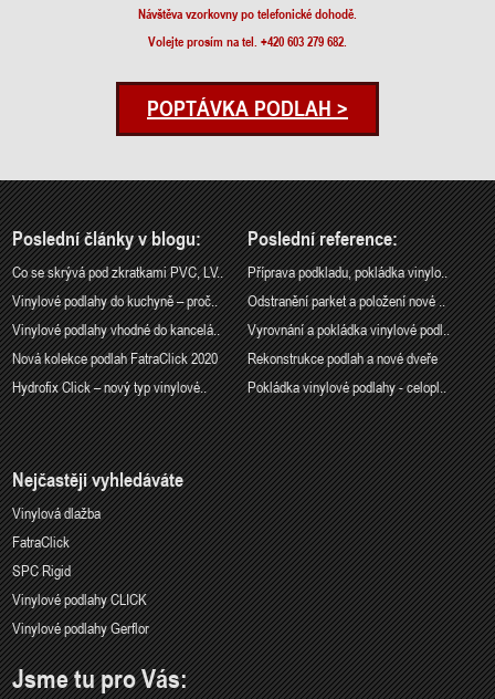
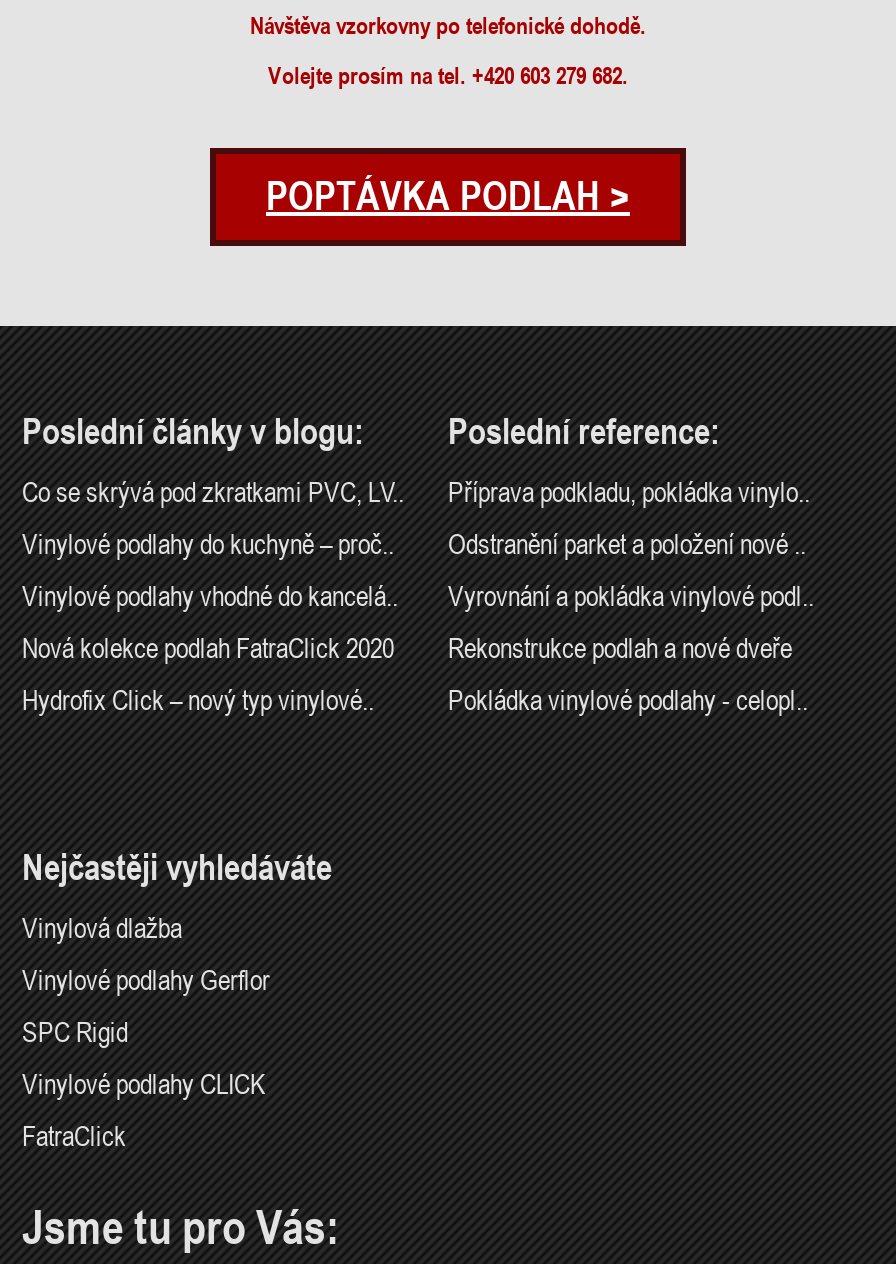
moved down: FatraClick

moved up: Vinylové podlahy Gerflor
